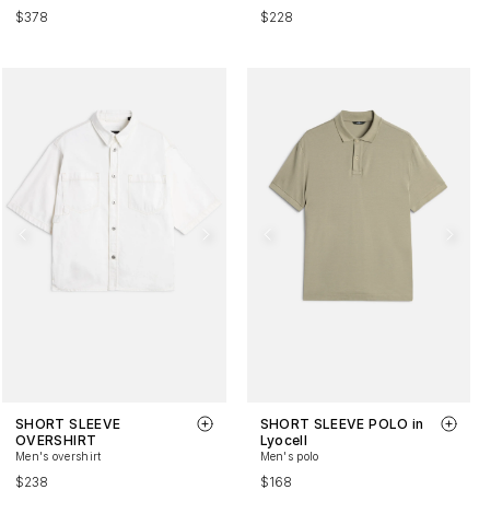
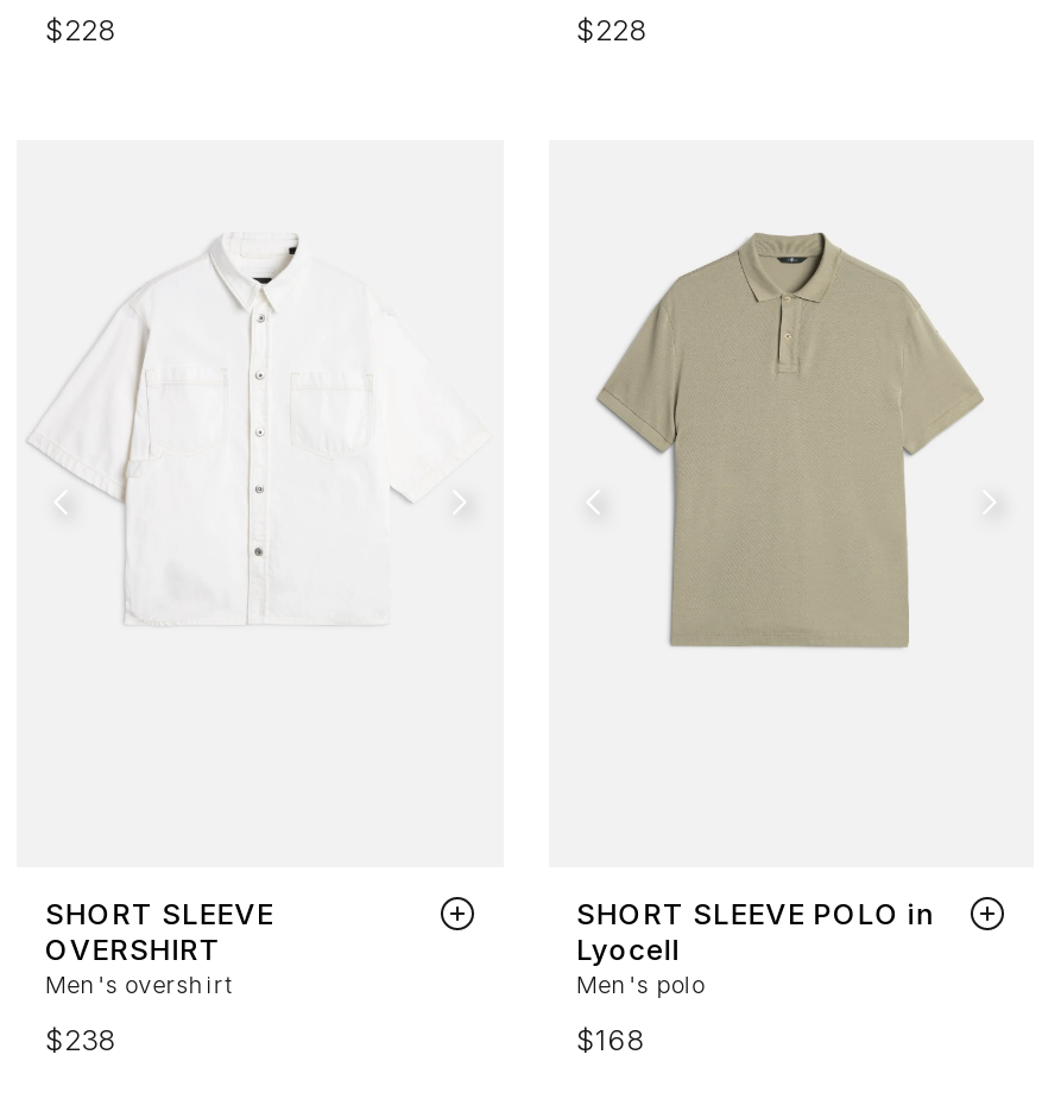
- $378
+ $228
